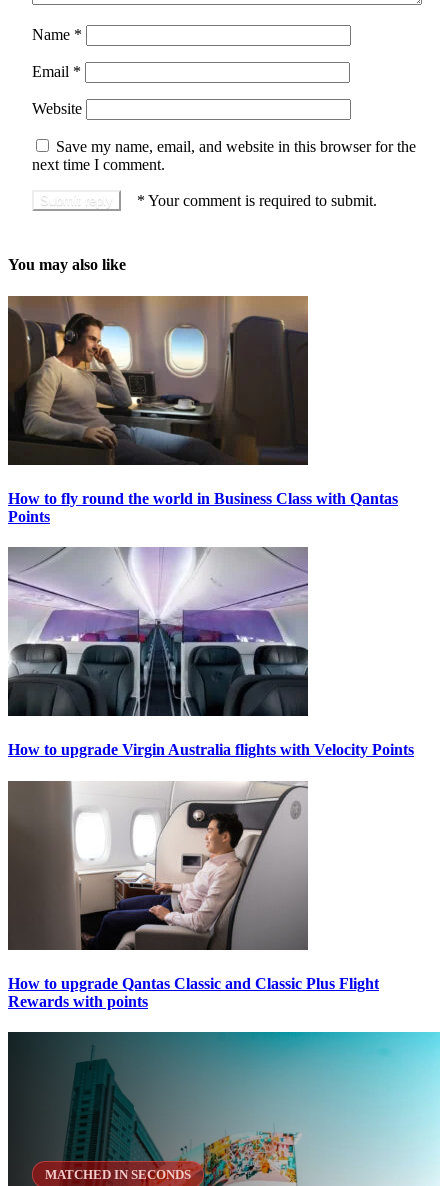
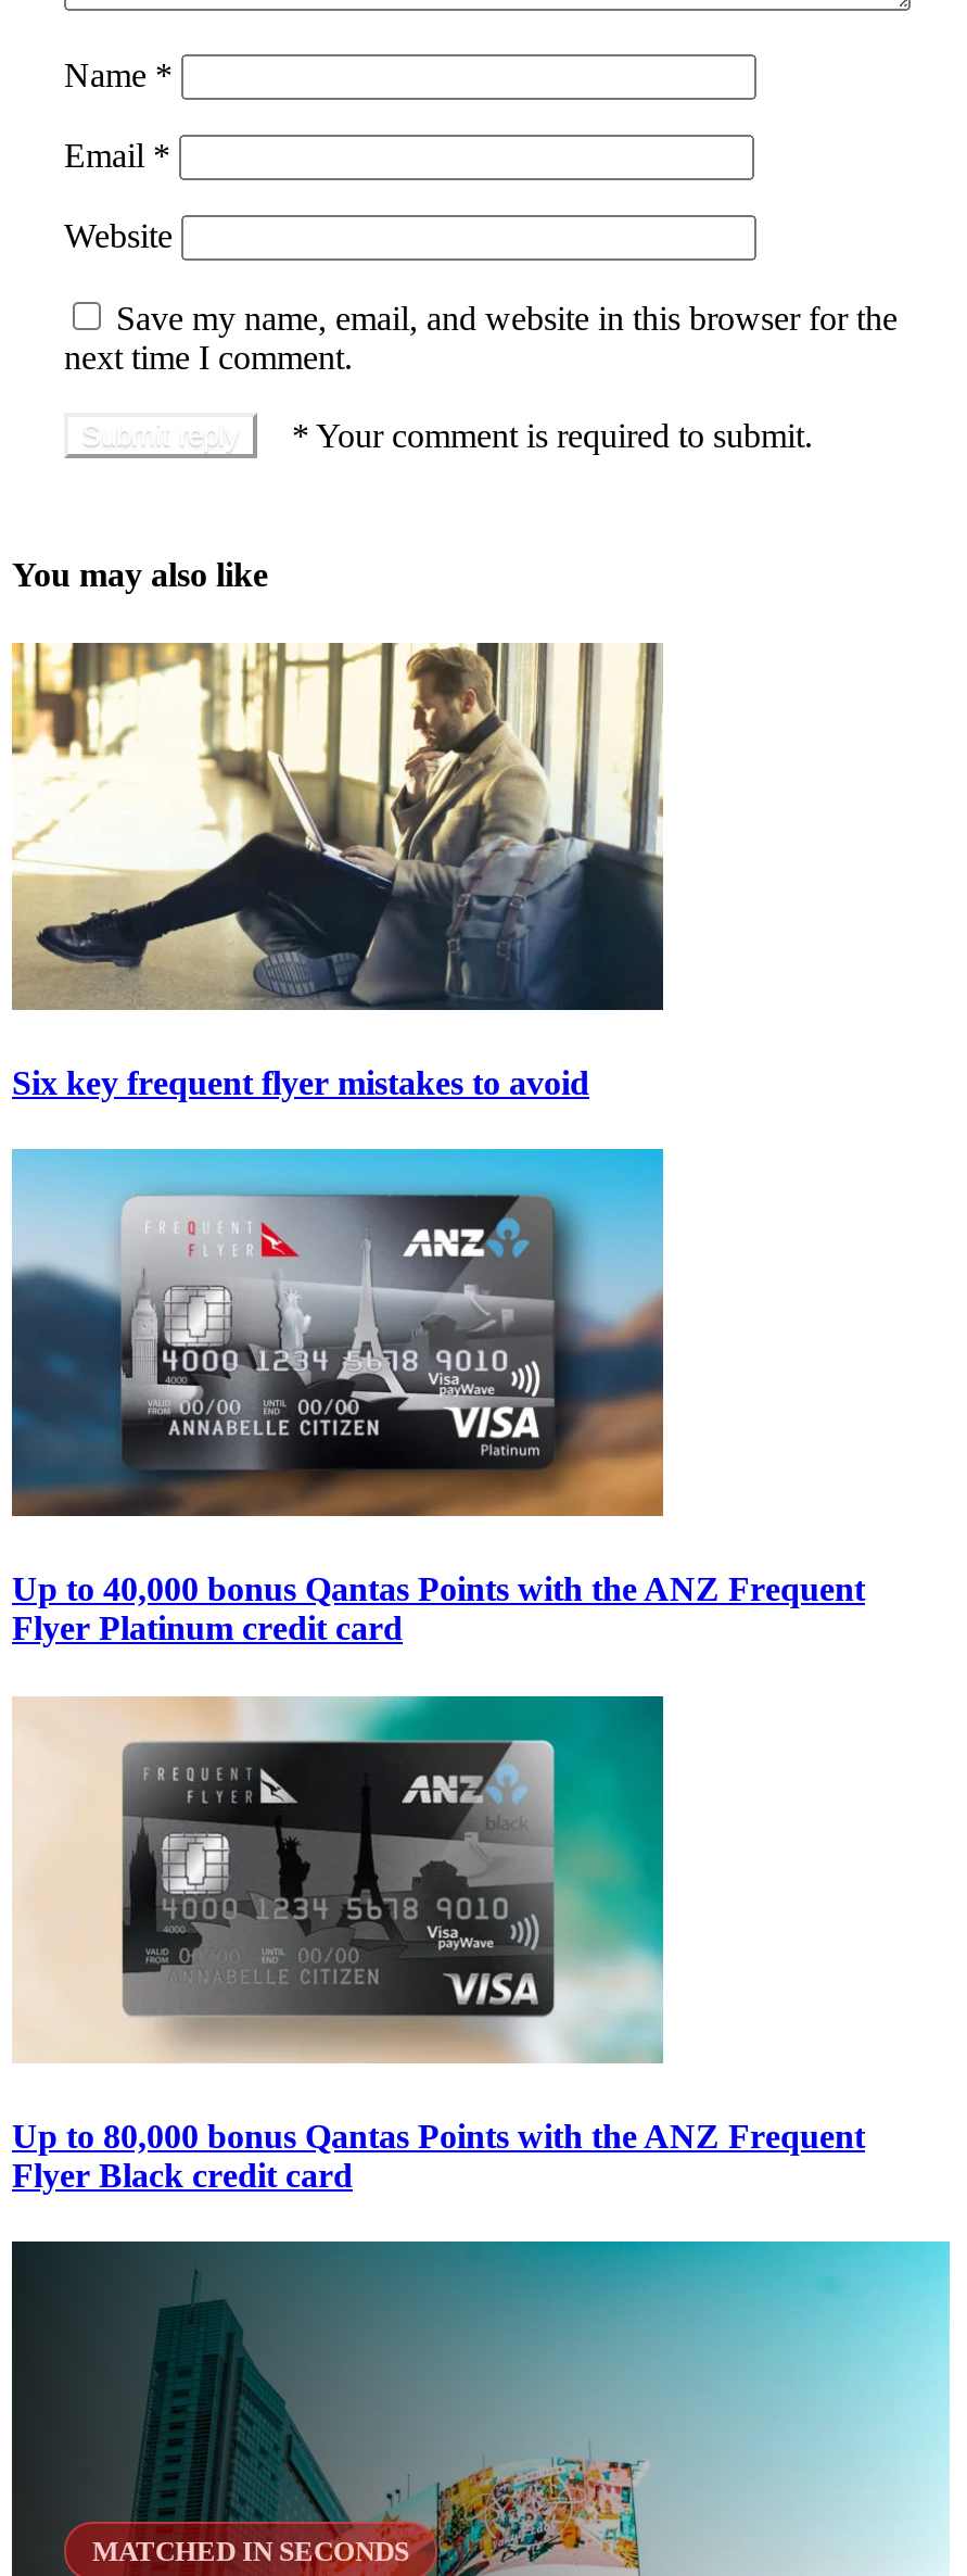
- [image]
- How to fly round the world in Business Class with Qantas
- Points
+ [image]
+ Six key frequent flyer mistakes to avoid

- [image]
- How to upgrade Virgin Australia flights with Velocity Points
+ [image]
+ Up to 40,000 bonus Qantas Points with the ANZ Frequent
+ Flyer Platinum credit card

- [image]
- How to upgrade Qantas Classic and Classic Plus Flight
- Rewards with points
+ [image]
+ Up to 80,000 bonus Qantas Points with the ANZ Frequent
+ Flyer Black credit card
